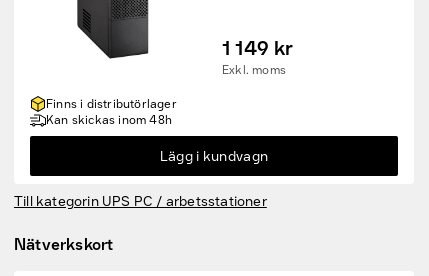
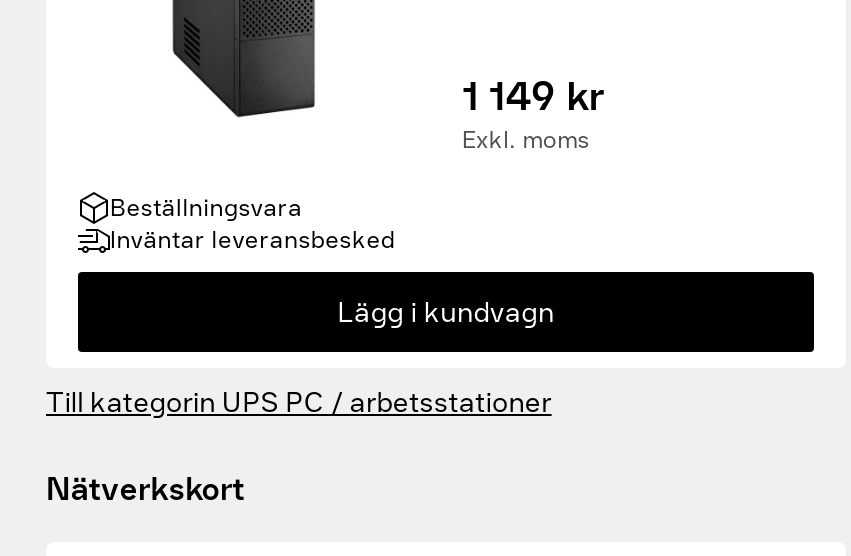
- Finns i distributörlager
- Kan skickas inom 48h
+ Beställningsvara
+ Inväntar leveransbesked
